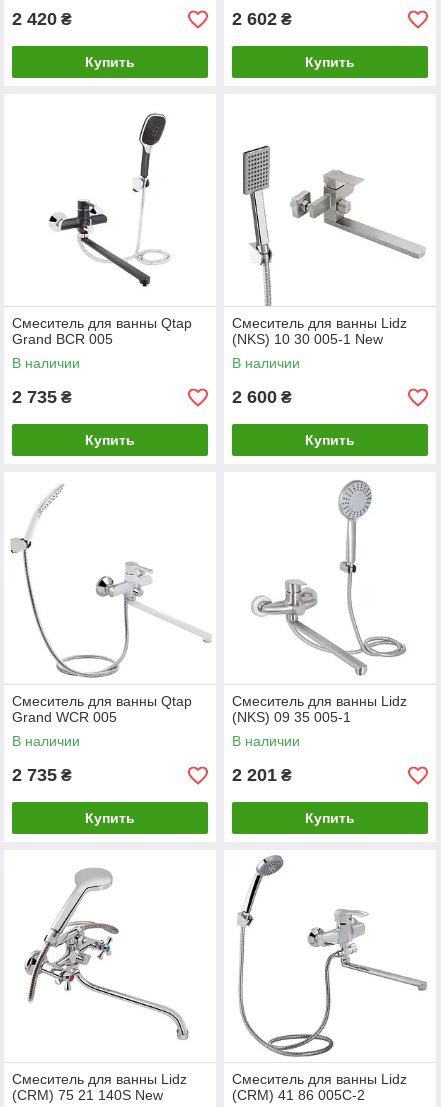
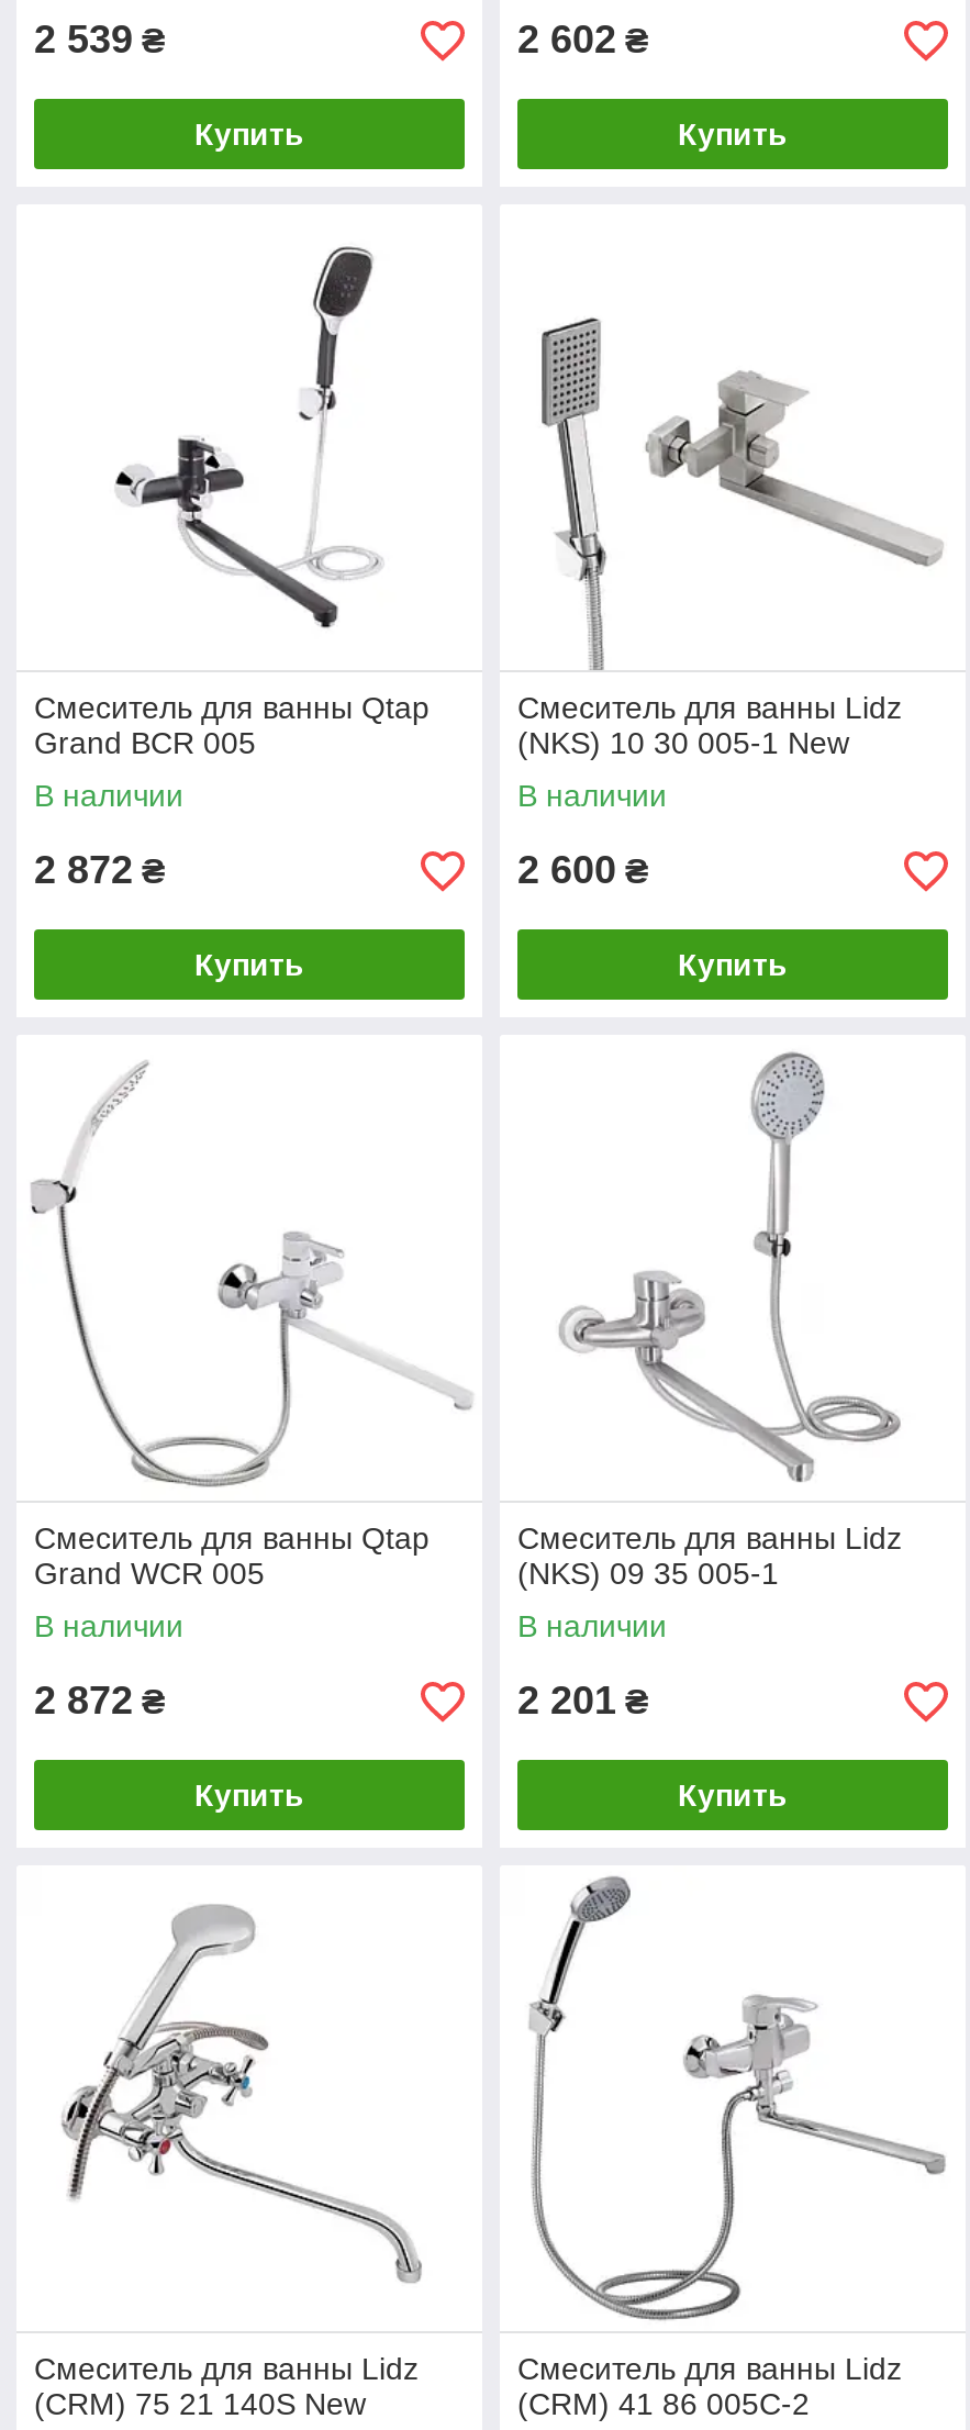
- 2 420 ₴
+ 2 539 ₴

- 2 735 ₴
+ 2 872 ₴

- 2 735 ₴
+ 2 872 ₴
